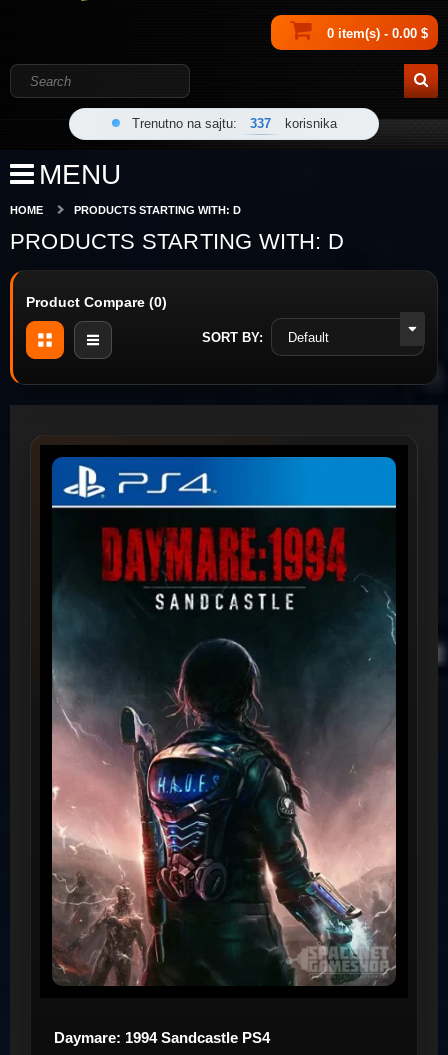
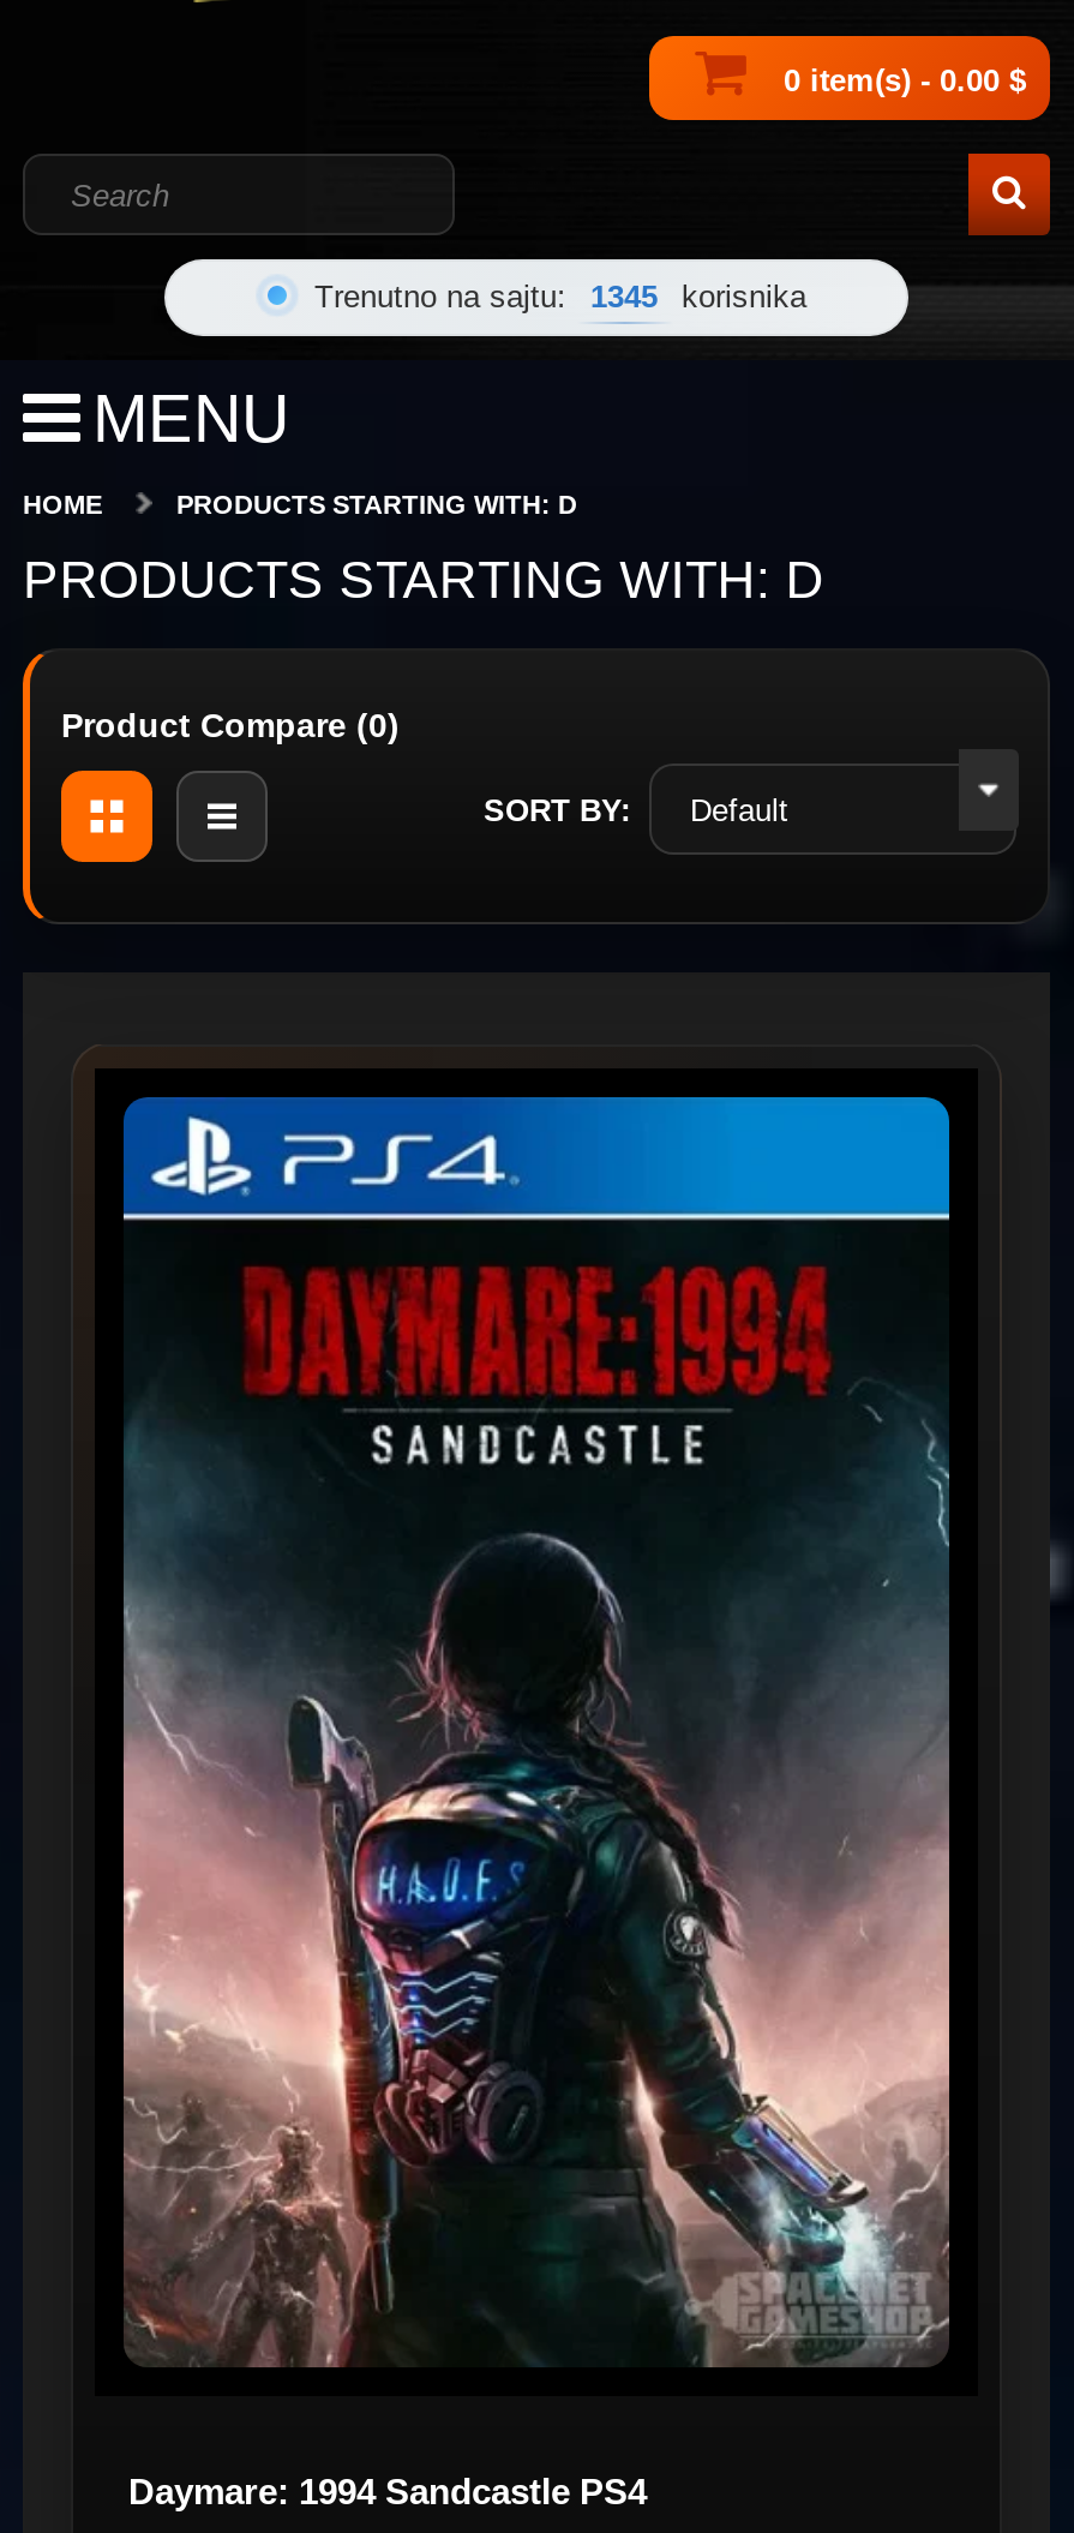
- Trenutno na sajtu:
- 337
- korisnika
+ Trenutno na sajtu: 1345 korisnika
